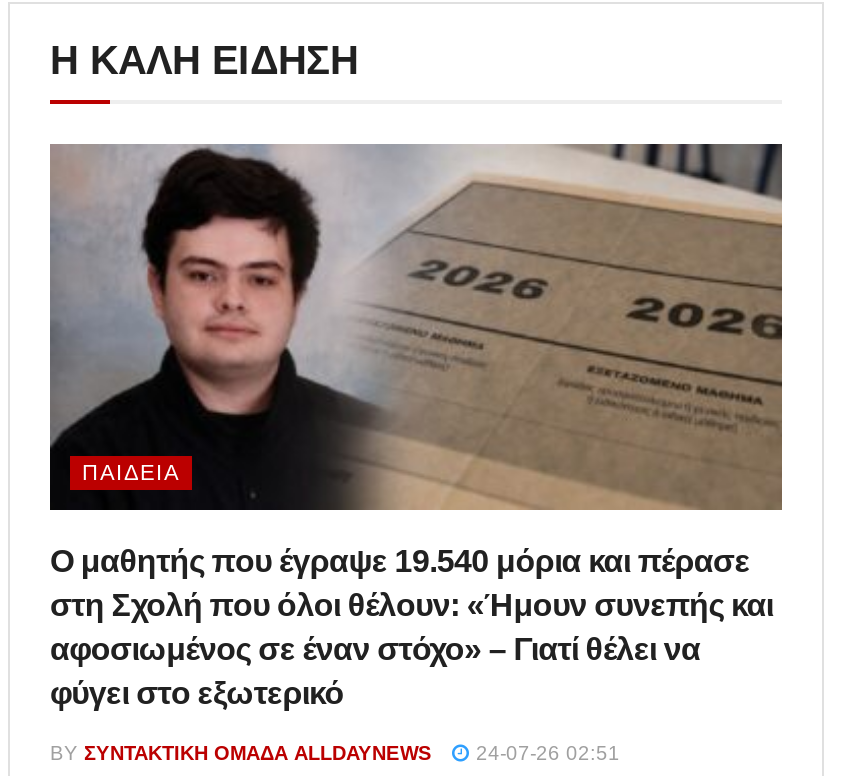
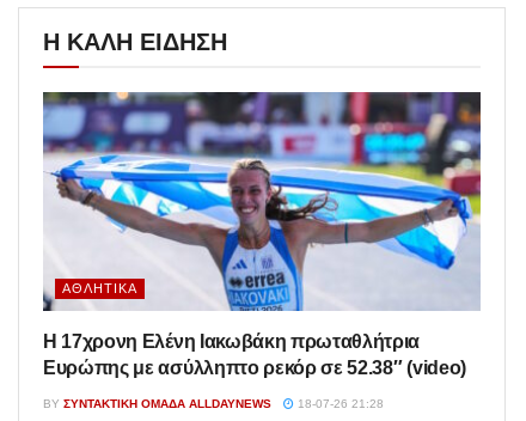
- [image]
- ΠΑΙΔΕΊΑ
+ [image]
+ ΑΘΛΗΤΙΚΆ

- Ο μαθητής που έγραψε 19.540 μόρια και πέρασε
- στη Σχολή που όλοι θέλουν: «Ήμουν συνεπής και
- αφοσιωμένος σε έναν στόχο» – Γιατί θέλει να
- φύγει στο εξωτερικό
+ Η 17χρονη Ελένη Ιακωβάκη πρωταθλήτρια
+ Ευρώπης με ασύλληπτο ρεκόρ σε 52.38″ (video)

- BY ΣΥΝΤΑΚΤΙΚΉ ΟΜΆΔΑ ALLDAYNEWS 24-07-26 02:51
+ BY ΣΥΝΤΑΚΤΙΚΉ ΟΜΆΔΑ ALLDAYNEWS 18-07-26 21:28
